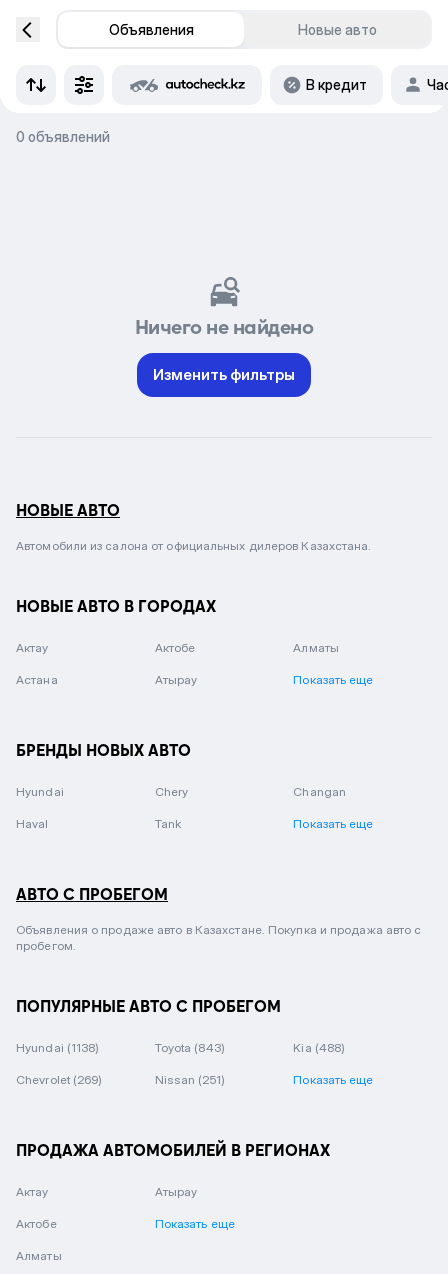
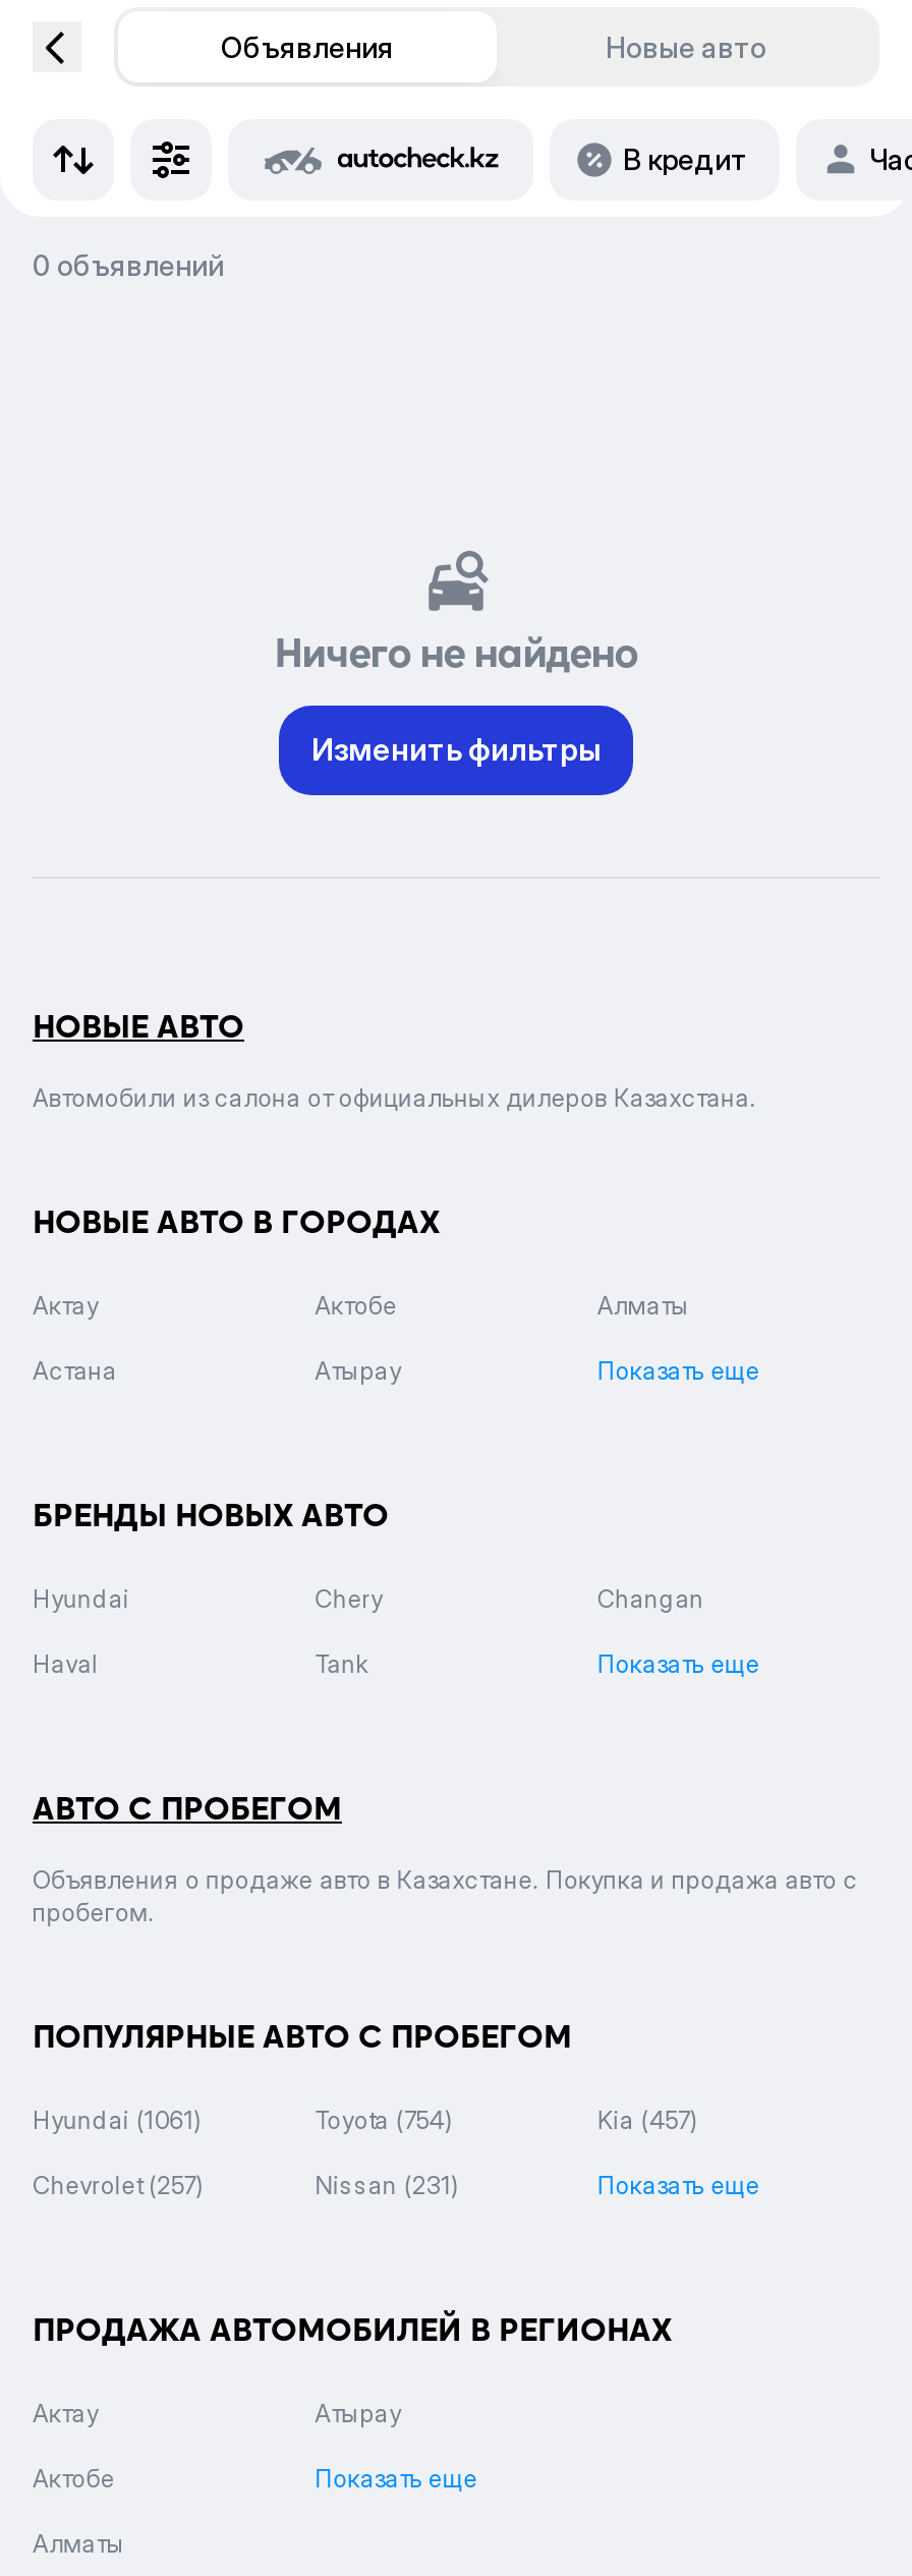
- Hyundai (1138)
+ Hyundai (1061)

- Toyota (843)
+ Toyota (754)

- Kia (488)
+ Kia (457)

- Chevrolet (269)
+ Chevrolet (257)

- Nissan (251)
+ Nissan (231)
